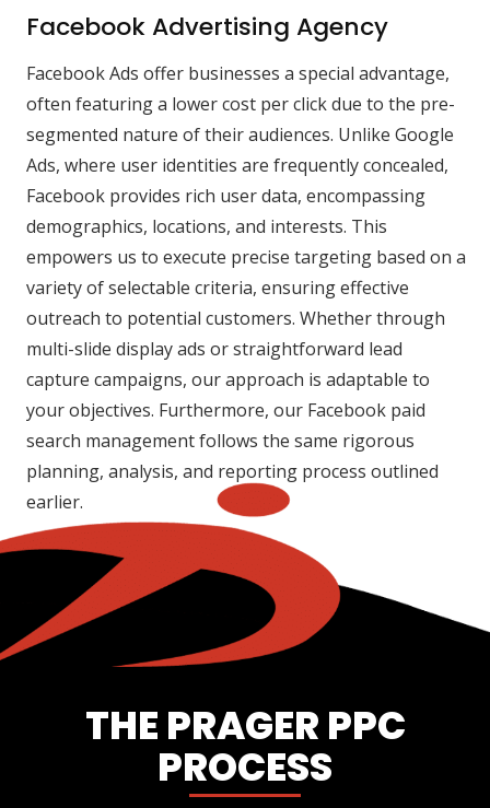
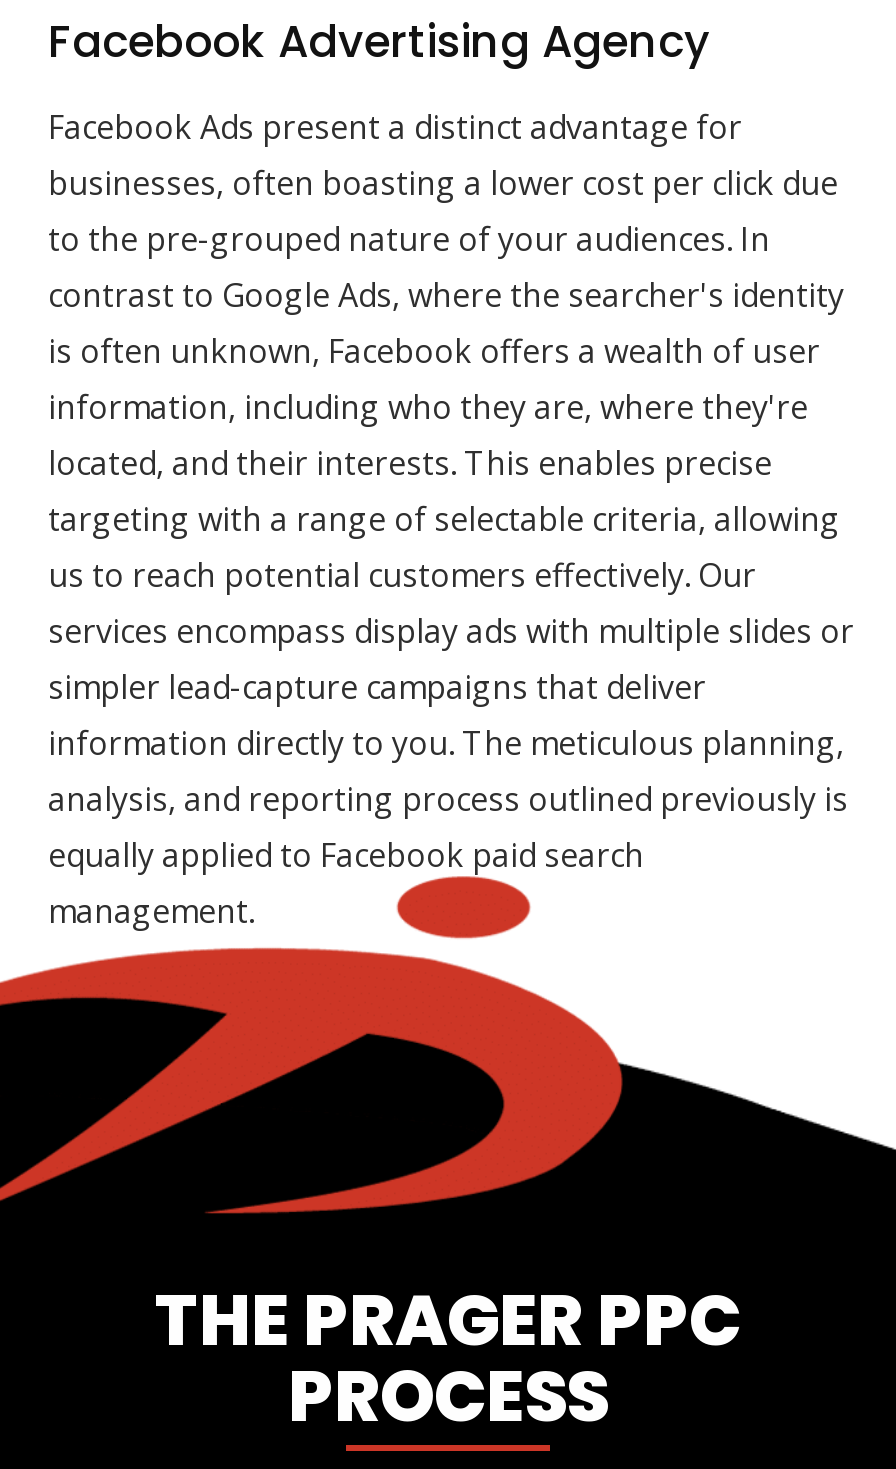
- Facebook Ads offer businesses a special advantage,
- often featuring a lower cost per click due to the pre-
- segmented nature of their audiences. Unlike Google
- Ads, where user identities are frequently concealed,
- Facebook provides rich user data, encompassing
- demographics, locations, and interests. This
- empowers us to execute precise targeting based on a
- variety of selectable criteria, ensuring effective
- outreach to potential customers. Whether through
- multi-slide display ads or straightforward lead
- capture campaigns, our approach is adaptable to
- your objectives. Furthermore, our Facebook paid
- search management follows the same rigorous
- planning, analysis, and reporting process outlined
- earlier.
+ Facebook Ads present a distinct advantage for
+ businesses, often boasting a lower cost per click due
+ to the pre-grouped nature of your audiences. In
+ contrast to Google Ads, where the searcher's identity
+ is often unknown, Facebook offers a wealth of user
+ information, including who they are, where they're
+ located, and their interests. This enables precise
+ targeting with a range of selectable criteria, allowing
+ us to reach potential customers effectively. Our
+ services encompass display ads with multiple slides or
+ simpler lead-capture campaigns that deliver
+ information directly to you. The meticulous planning,
+ analysis, and reporting process outlined previously is
+ equally applied to Facebook paid search
+ management.
